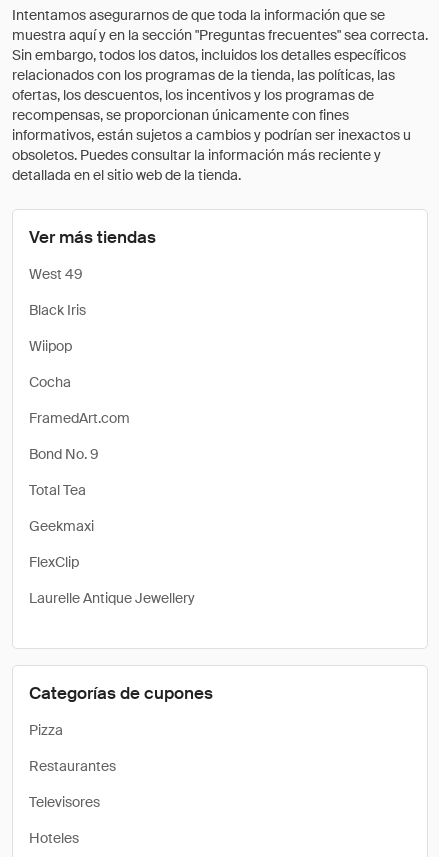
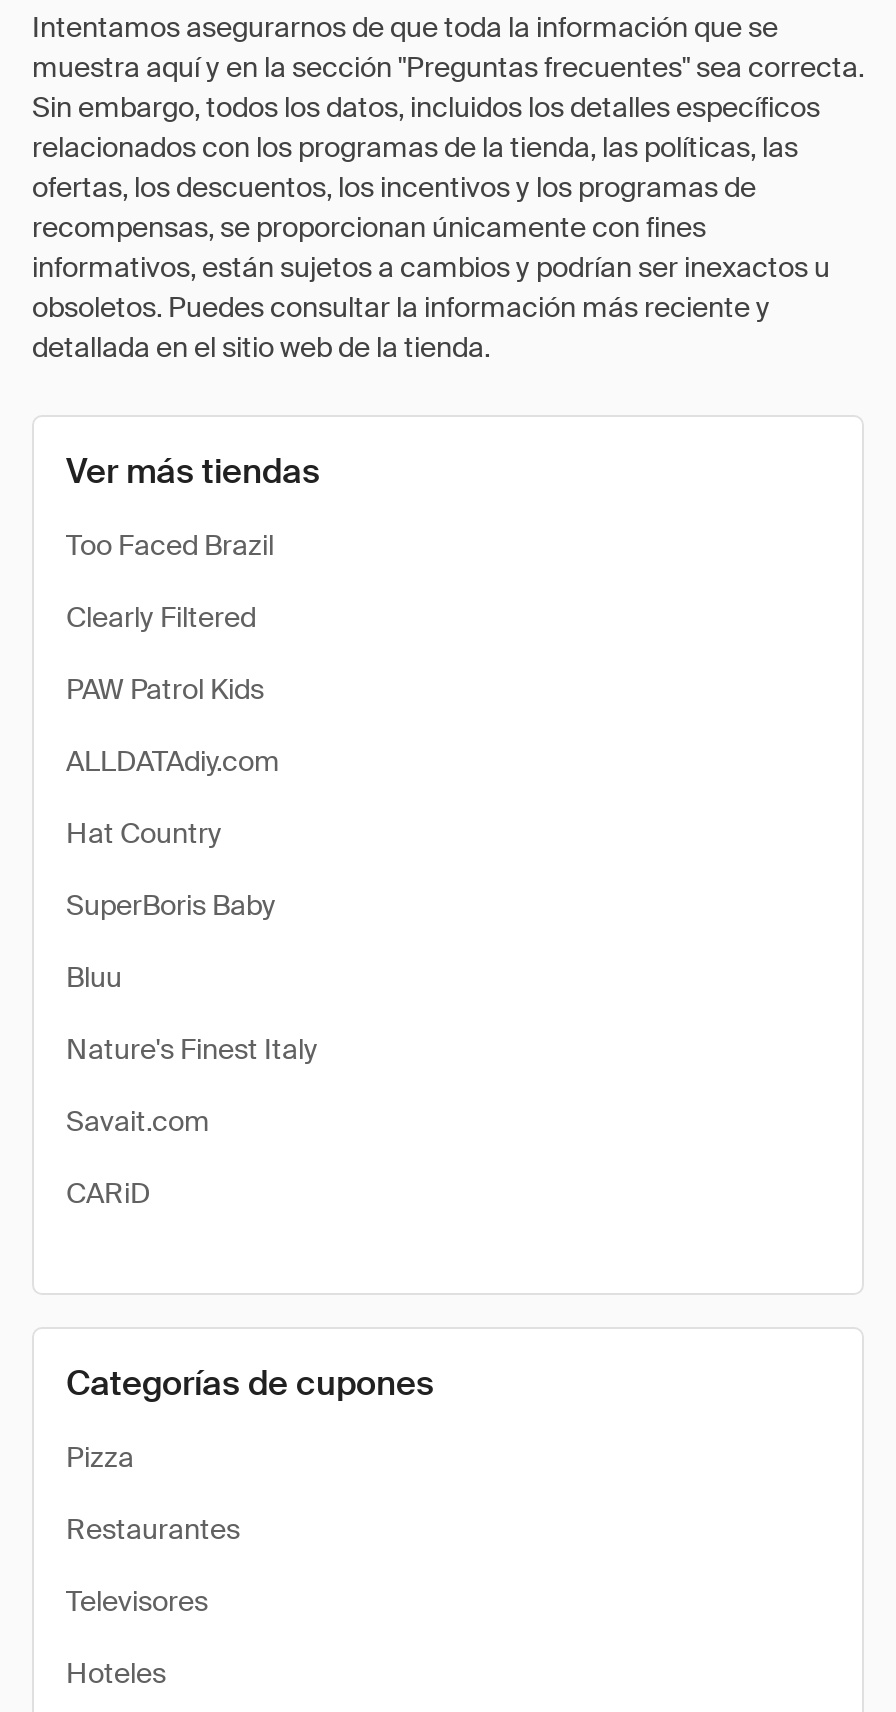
- West 49
+ Too Faced Brazil

- Black Iris
+ Clearly Filtered

- Wiipop
+ PAW Patrol Kids

- Cocha
+ ALLDATAdiy.com

- FramedArt.com
+ Hat Country

- Bond No. 9
+ SuperBoris Baby

- Total Tea
+ Bluu

- Geekmaxi
+ Nature's Finest Italy

- FlexClip
+ Savait.com

- Laurelle Antique Jewellery
+ CARiD
